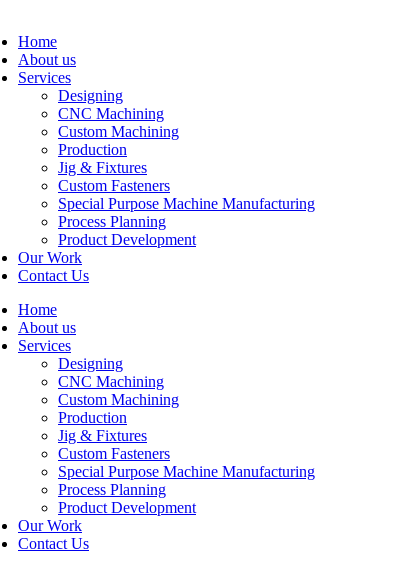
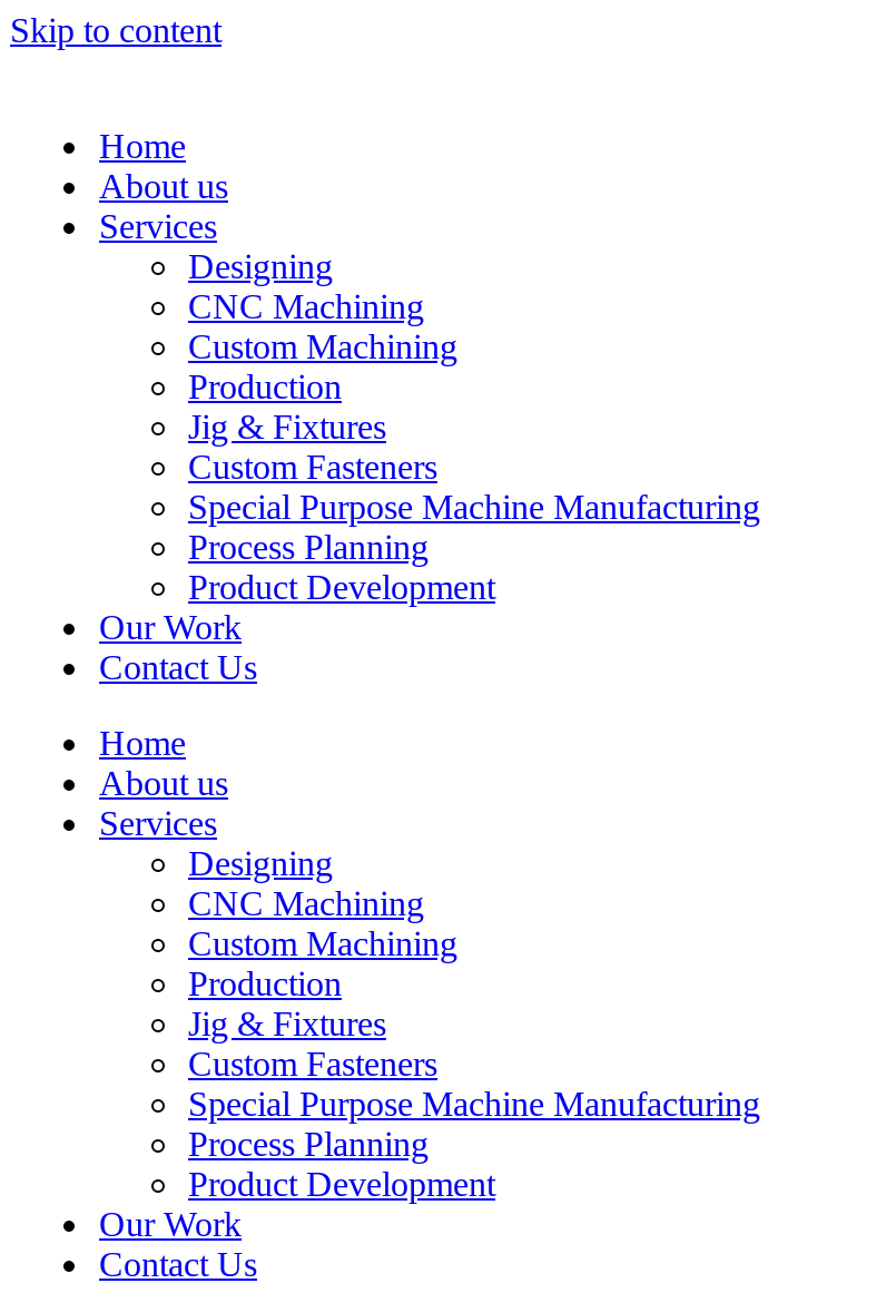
+ Skip to content
